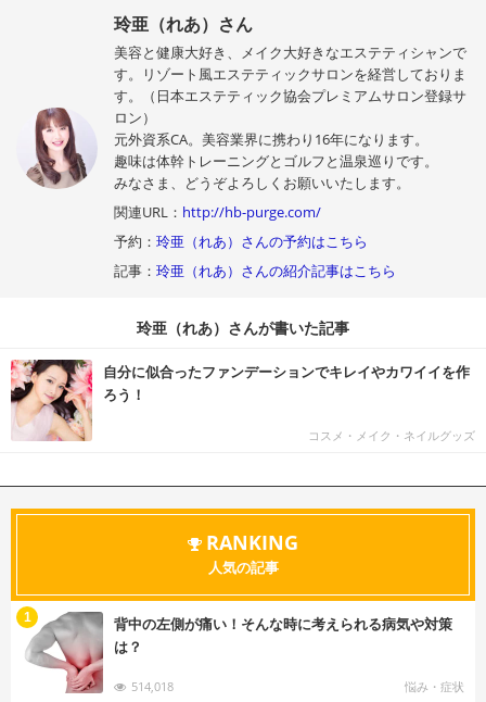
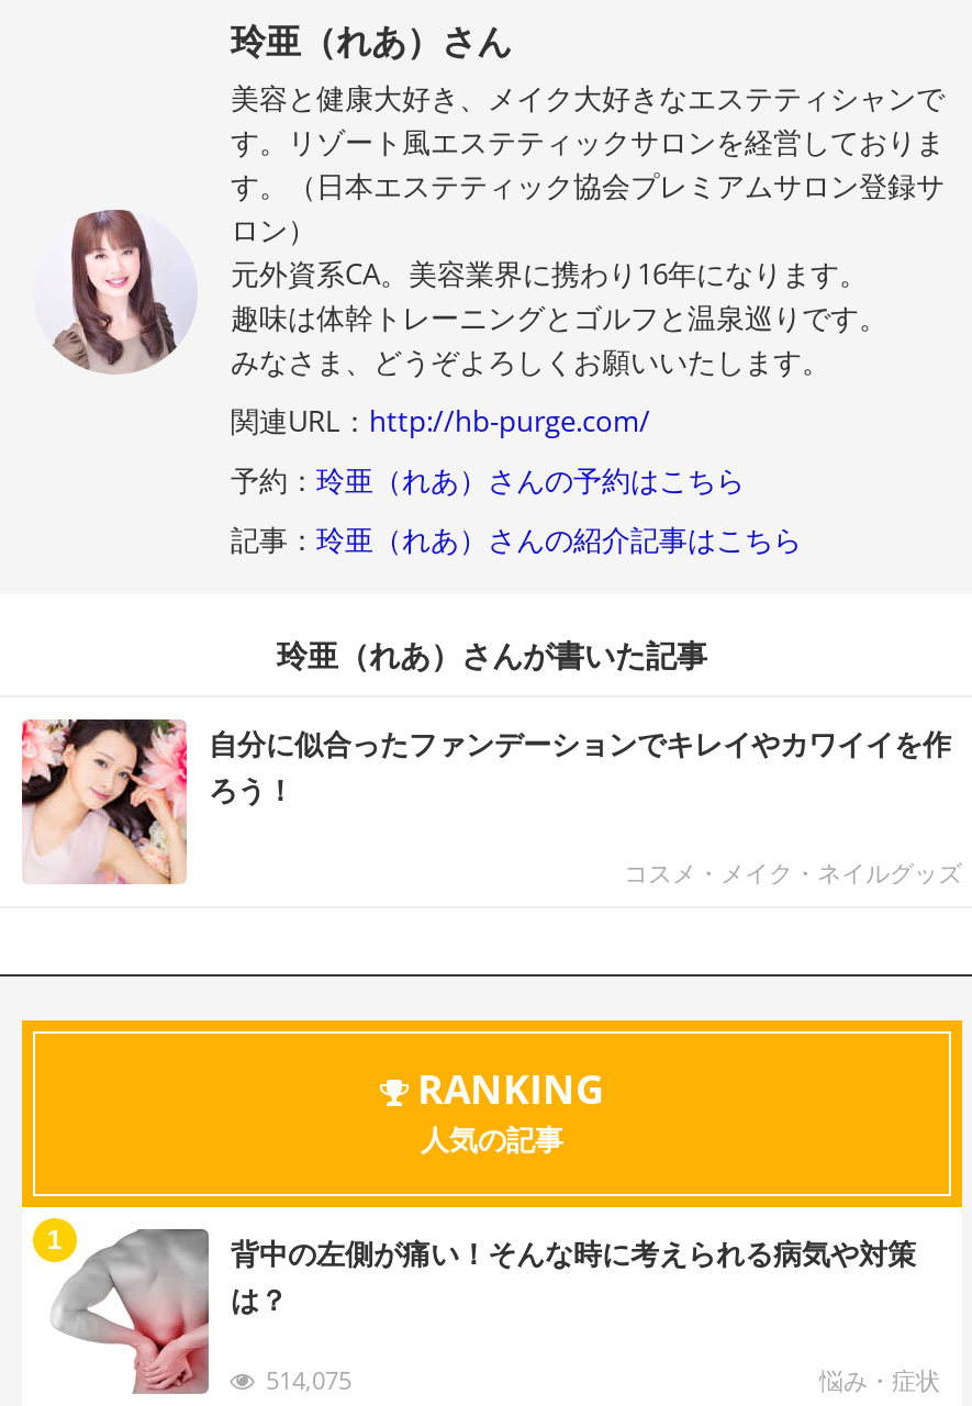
- 514,018
+ 514,075
